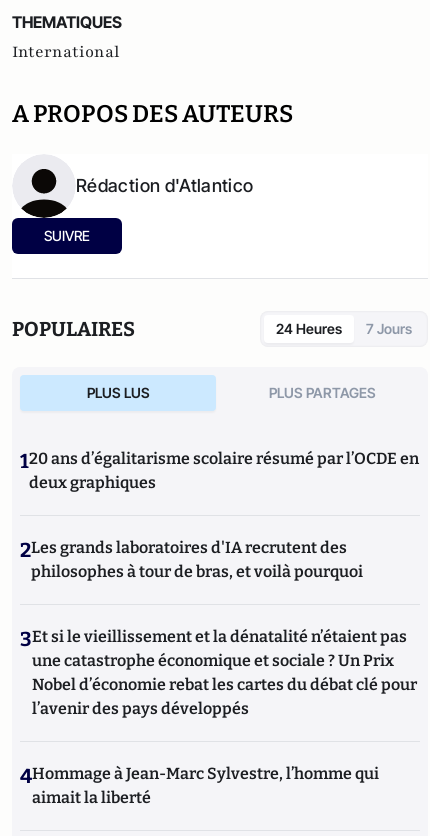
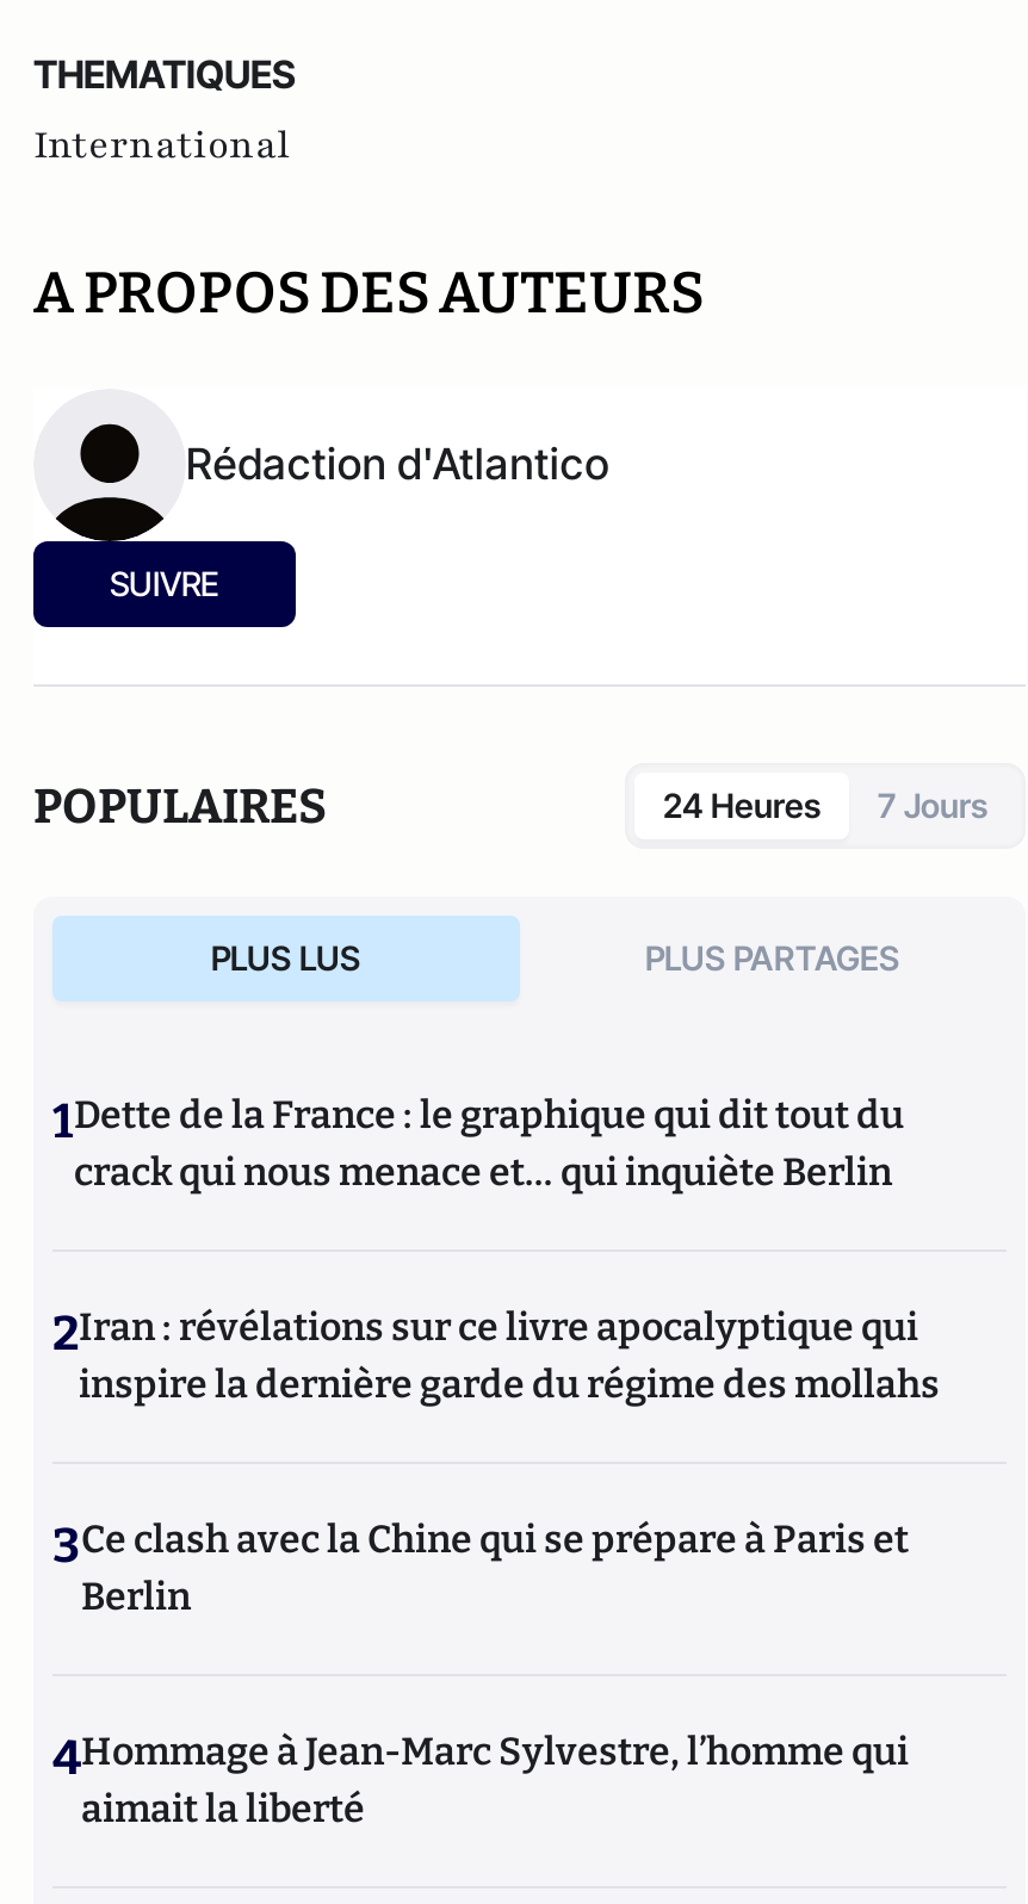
- 120 ans d’égalitarisme scolaire résumé par l’OCDE en
- deux graphiques
+ 1Dette de la France : le graphique qui dit tout du
+ crack qui nous menace et… qui inquiète Berlin

- 2Les grands laboratoires d'IA recrutent des
- philosophes à tour de bras, et voilà pourquoi
+ 2Iran : révélations sur ce livre apocalyptique qui
+ inspire la dernière garde du régime des mollahs

- 3Et si le vieillissement et la dénatalité n’étaient pas
- une catastrophe économique et sociale ? Un Prix
- Nobel d’économie rebat les cartes du débat clé pour
- l’avenir des pays développés
+ 3Ce clash avec la Chine qui se prépare à Paris et
+ Berlin
